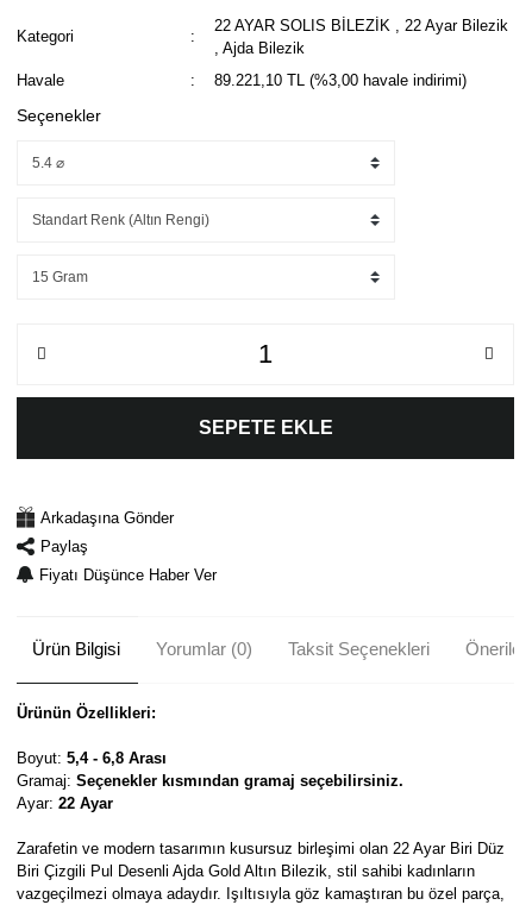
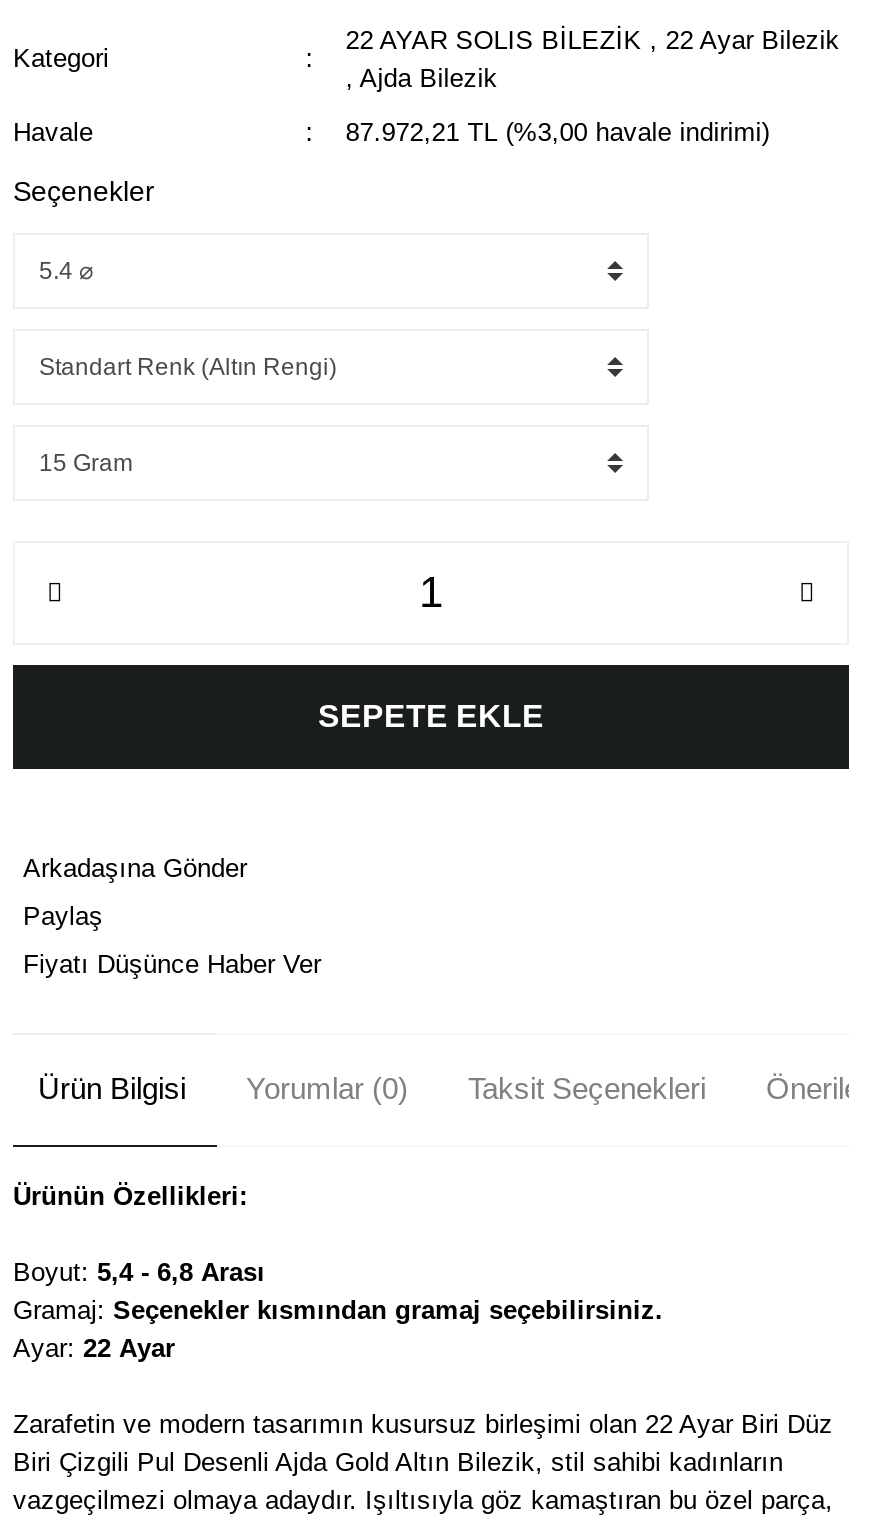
- 89.221,10 TL (%3,00 havale indirimi)
+ 87.972,21 TL (%3,00 havale indirimi)
